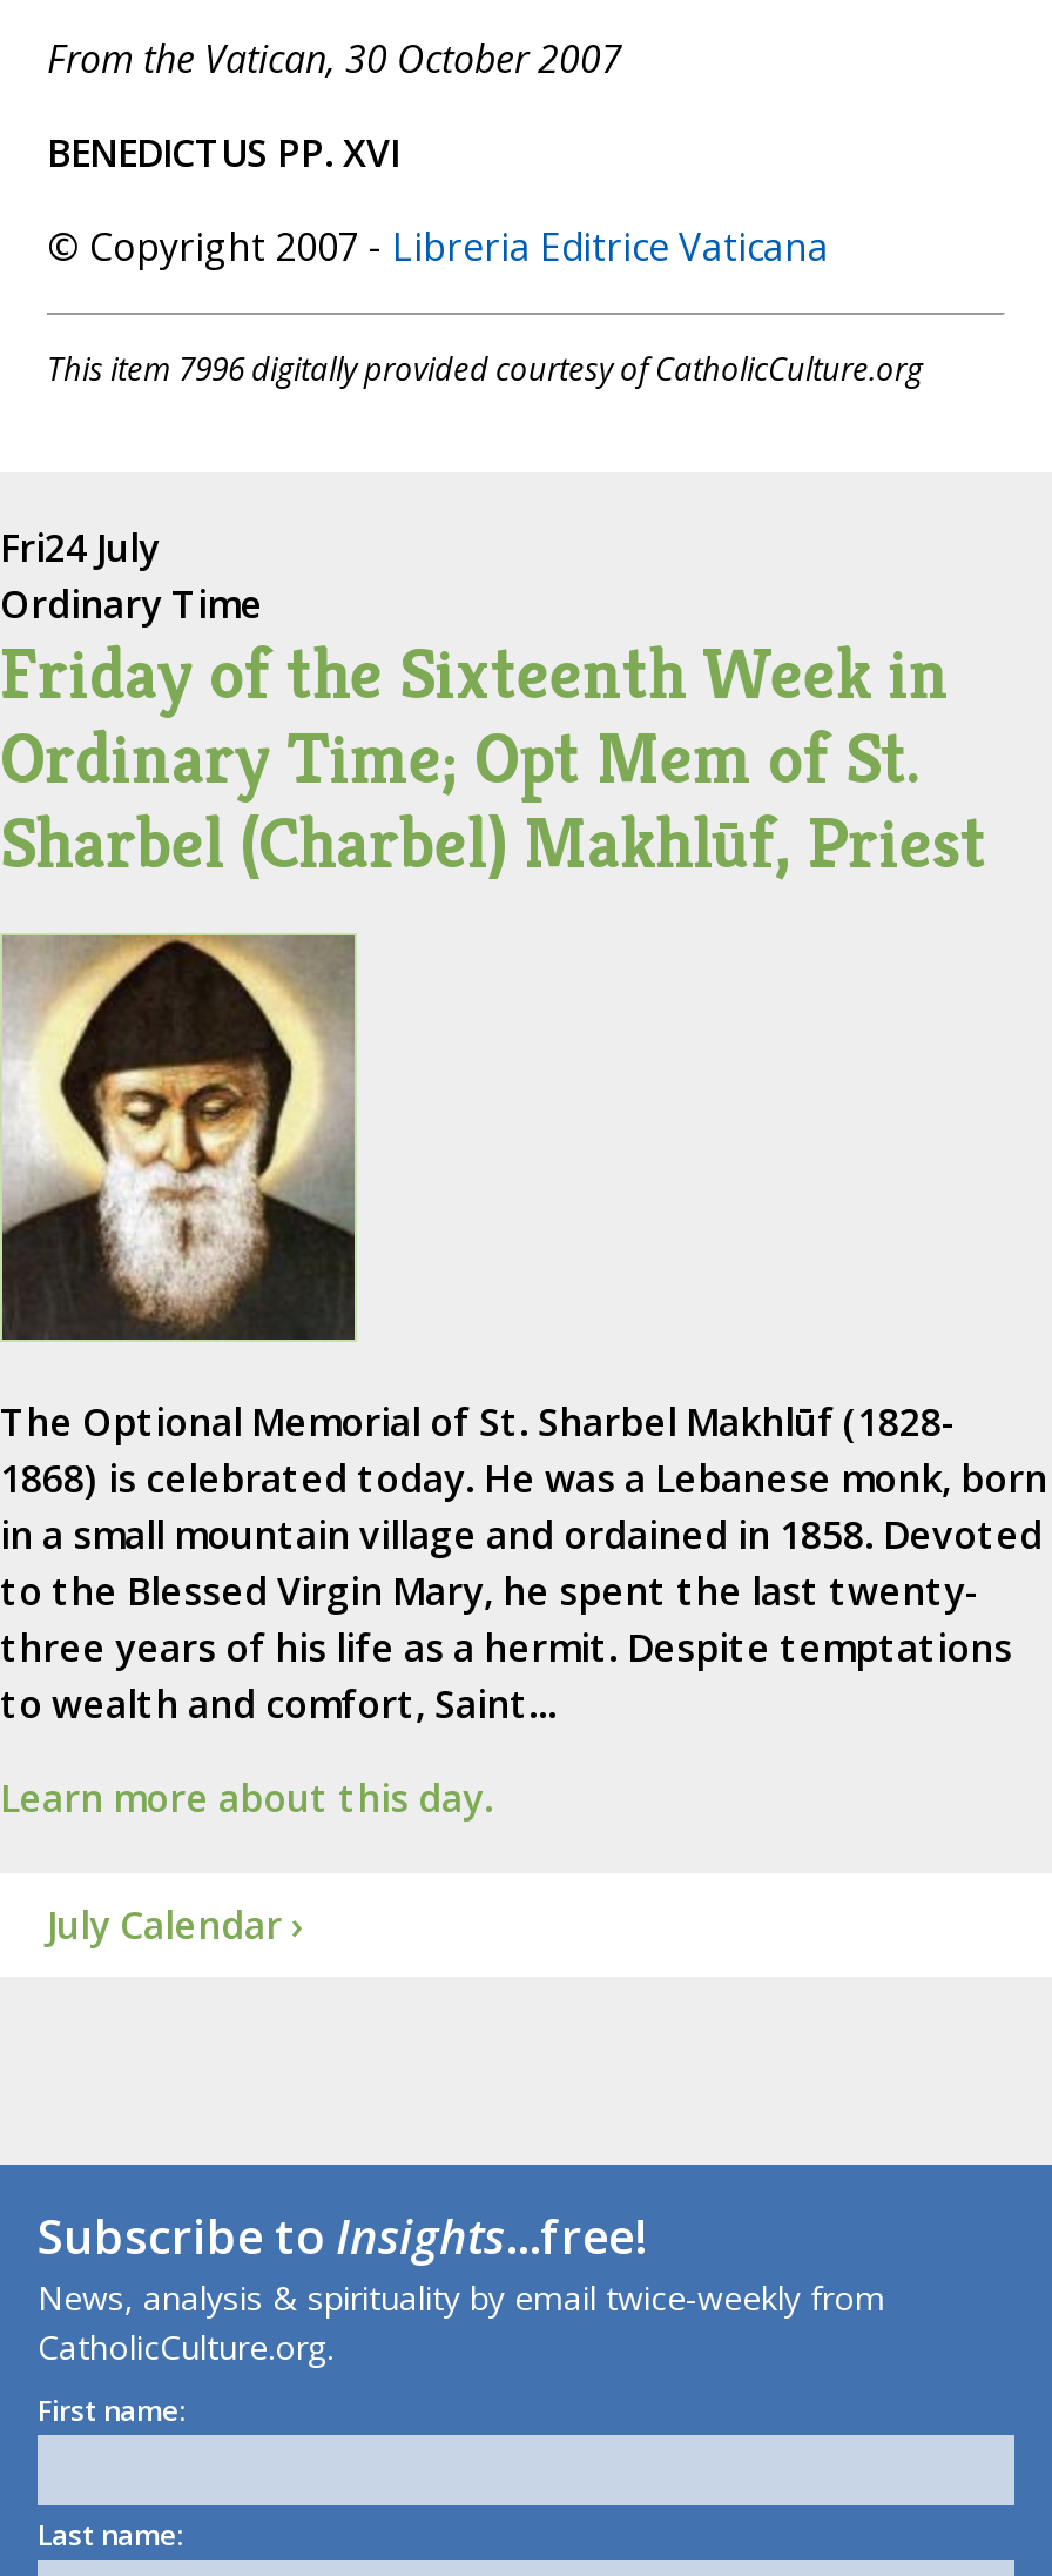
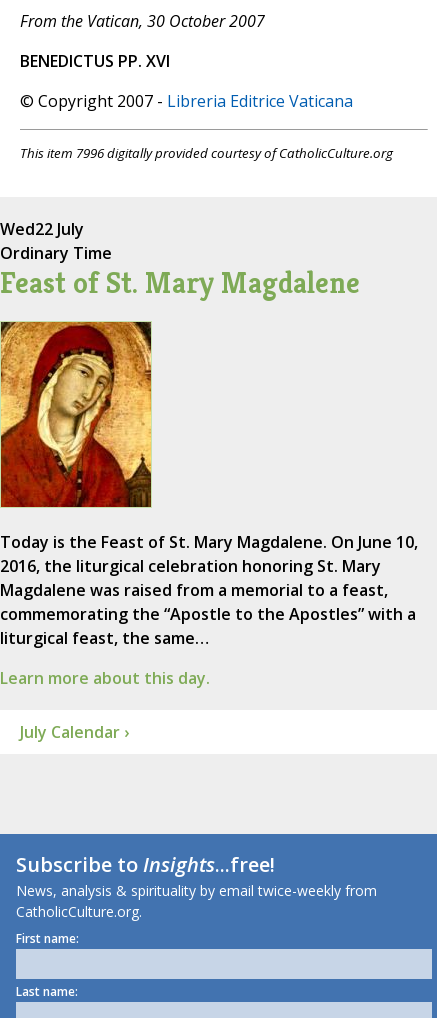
- Fri24 July
+ Wed22 July

- Friday of the Sixteenth Week in
- Ordinary Time; Opt Mem of St.
- Sharbel (Charbel) Makhlūf, Priest
+ Feast of St. Mary Magdalene

- [image]
+ [image]

- The Optional Memorial of St. Sharbel Makhlūf (1828-
- 1868) is celebrated today. He was a Lebanese monk, born
- in a small mountain village and ordained in 1858. Devoted
- to the Blessed Virgin Mary, he spent the last twenty-
- three years of his life as a hermit. Despite temptations
- to wealth and comfort, Saint…
+ Today is the Feast of St. Mary Magdalene. On June 10,
+ 2016, the liturgical celebration honoring St. Mary
+ Magdalene was raised from a memorial to a feast,
+ commemorating the “Apostle to the Apostles” with a
+ liturgical feast, the same…
